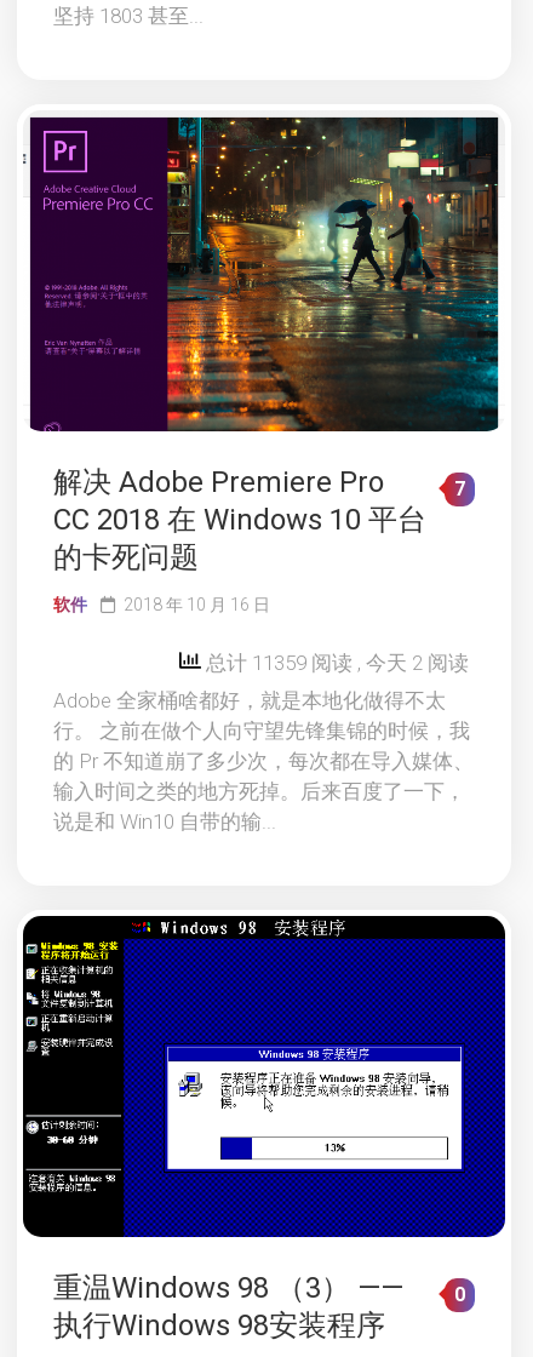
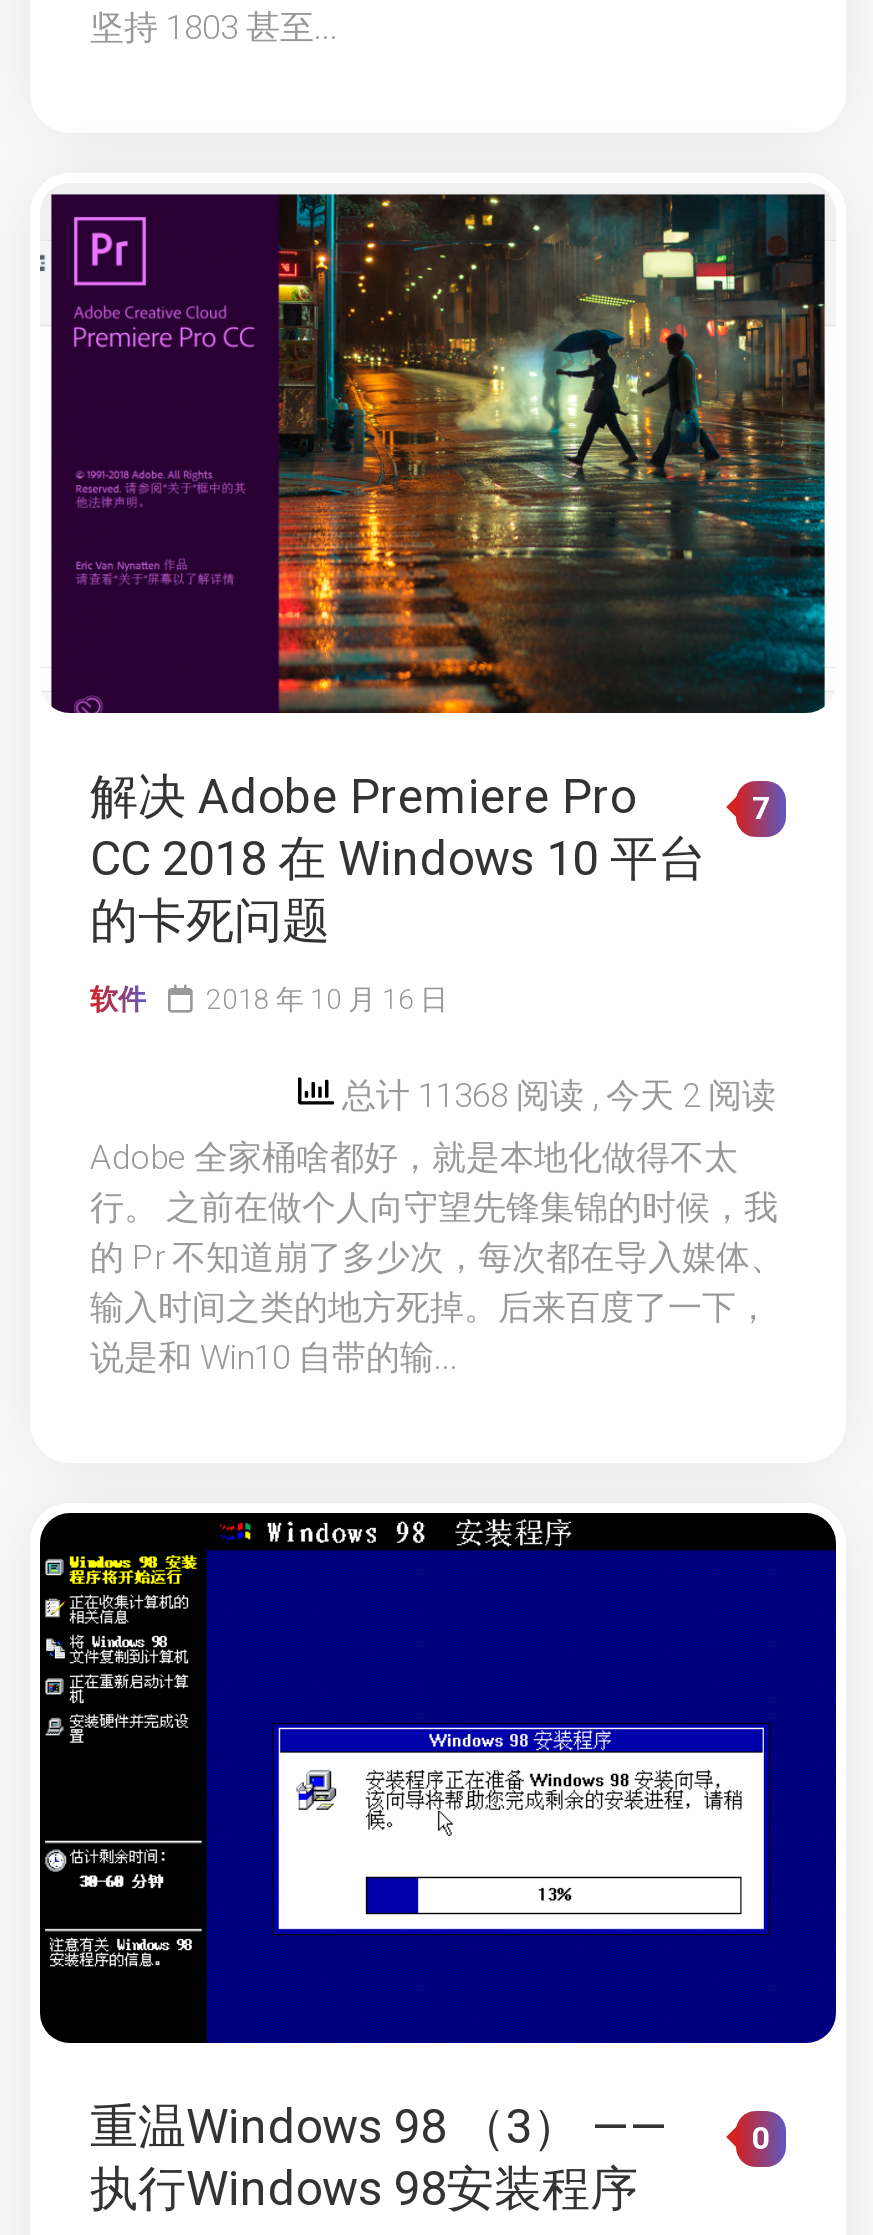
- 总计 11359 阅读, 今天 2 阅读
+ 总计 11368 阅读, 今天 2 阅读
